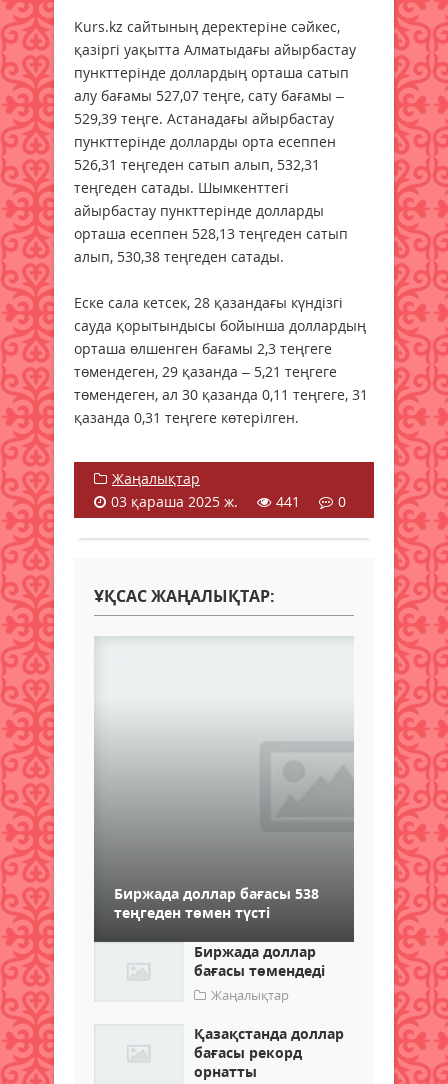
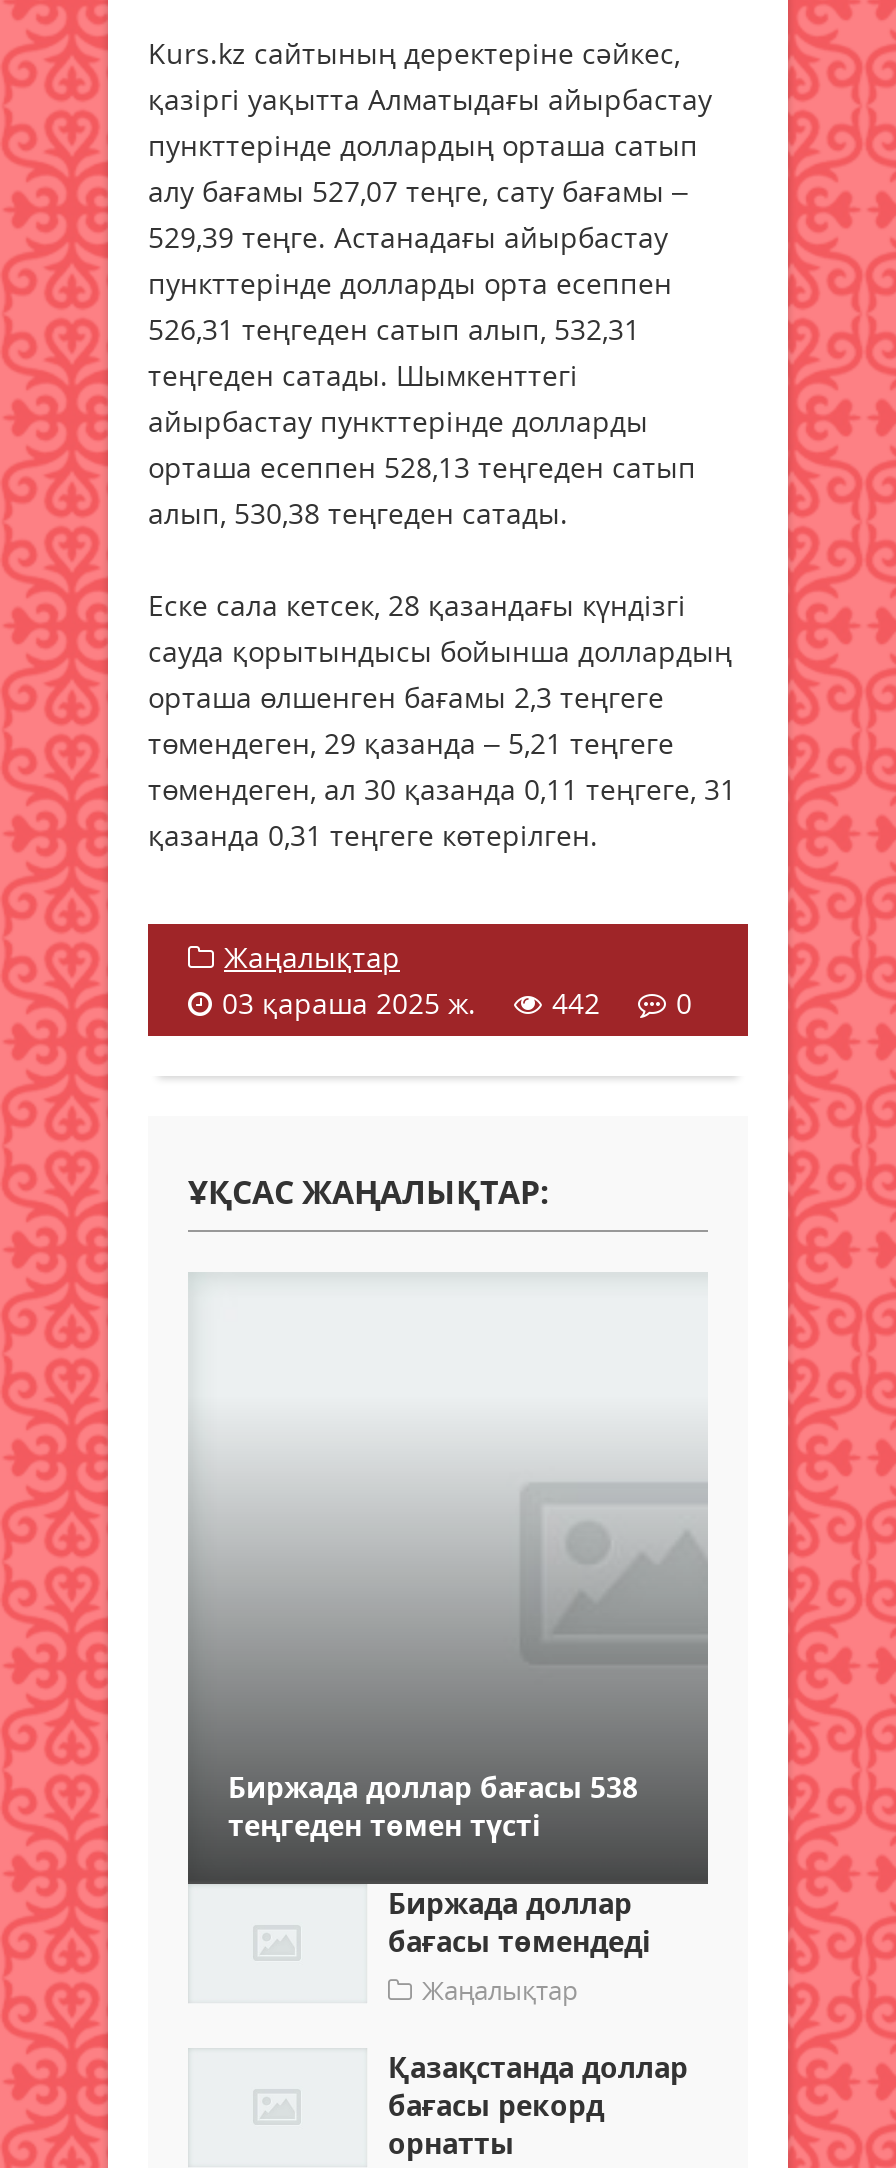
- 03 қараша 2025 ж. 441 0
+ 03 қараша 2025 ж. 442 0
